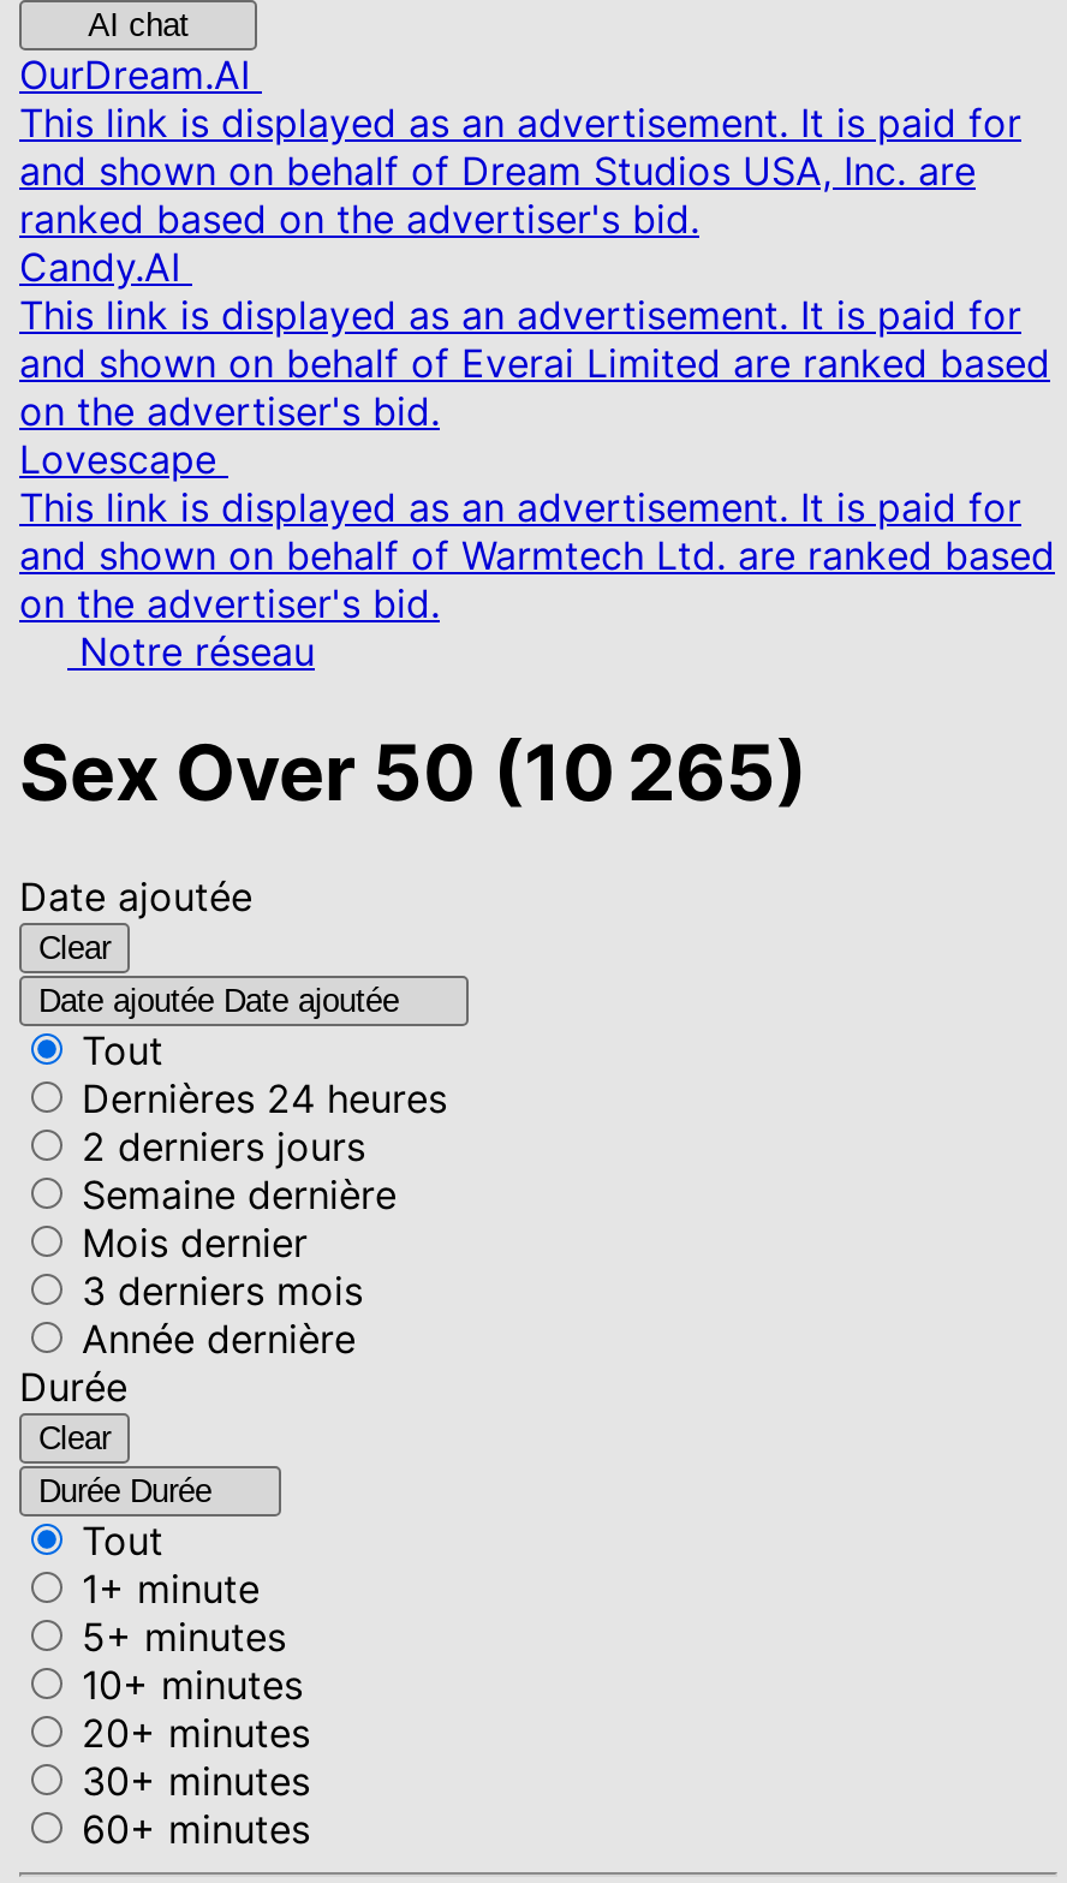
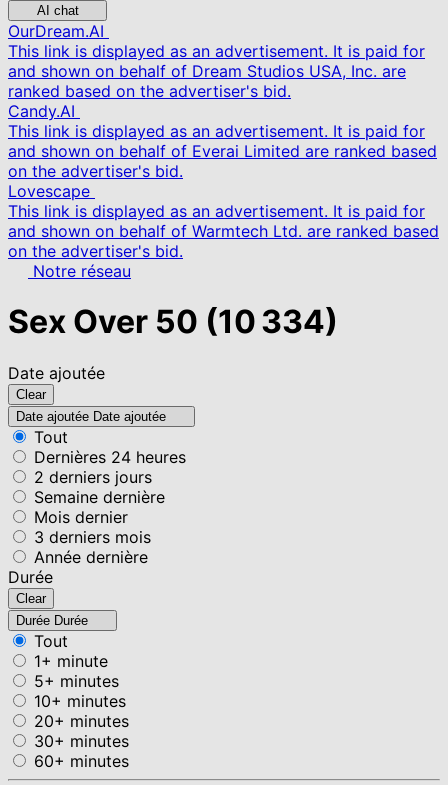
- Sex Over 50 (10 265)
+ Sex Over 50 (10 334)
